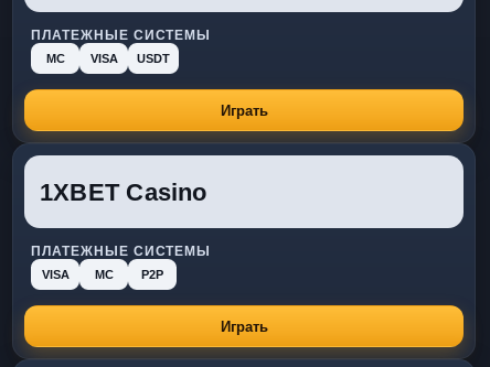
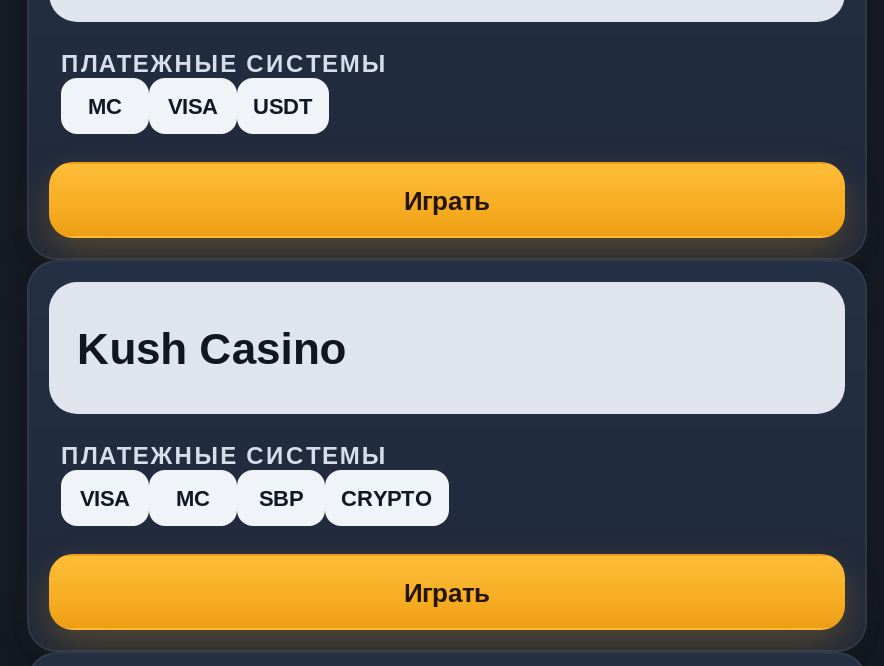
- 1XBET Casino
+ Kush Casino

- P2P
+ SBP
+ CRYPTO
